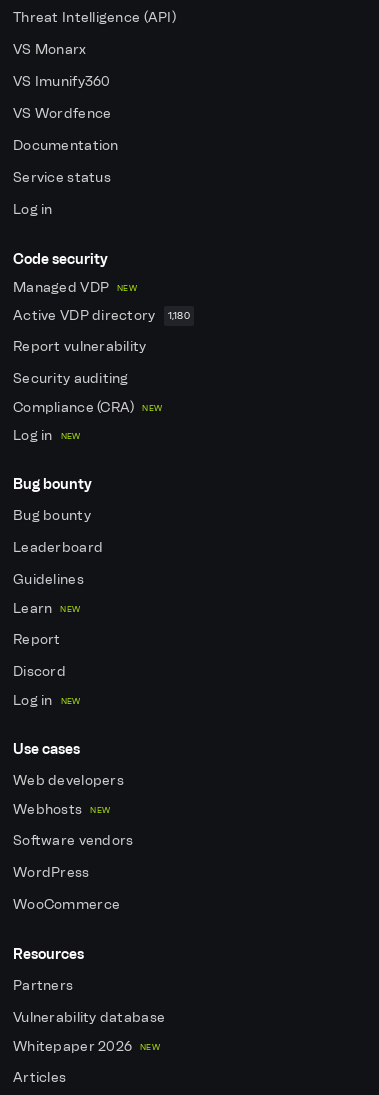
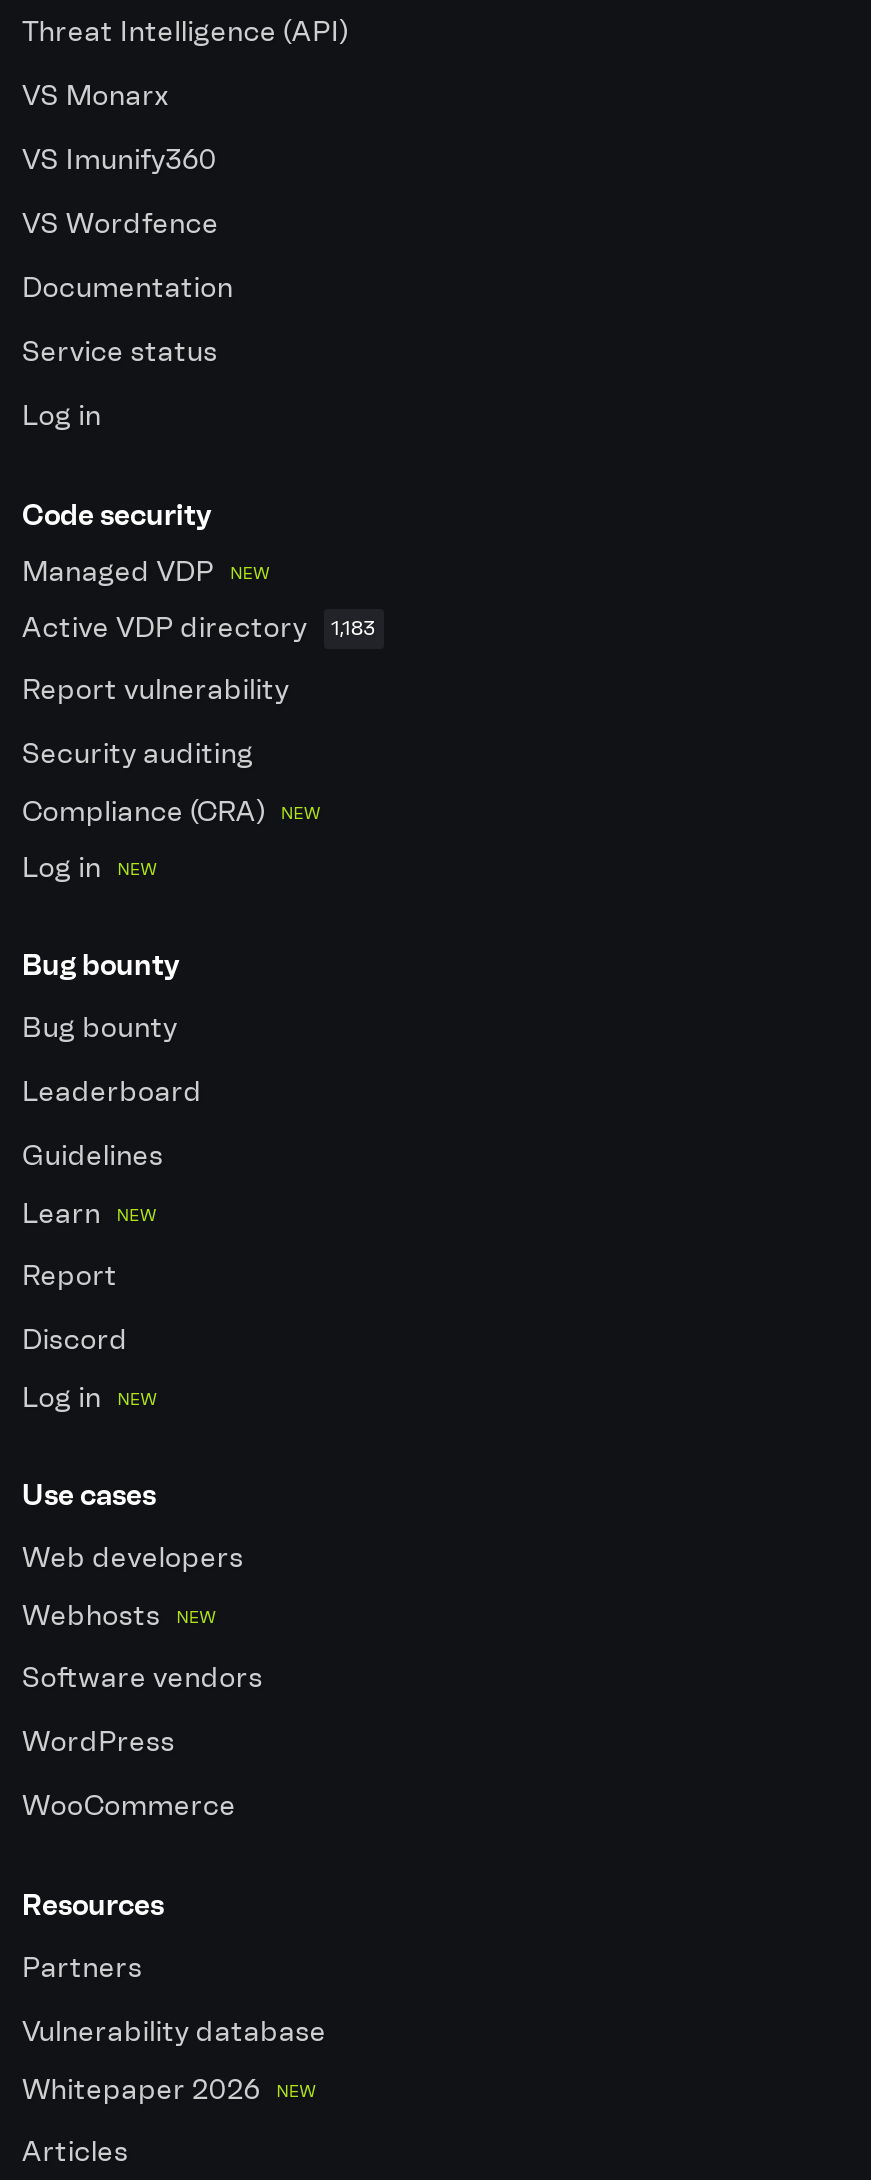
- Active VDP directory 1,180
+ Active VDP directory 1,183
